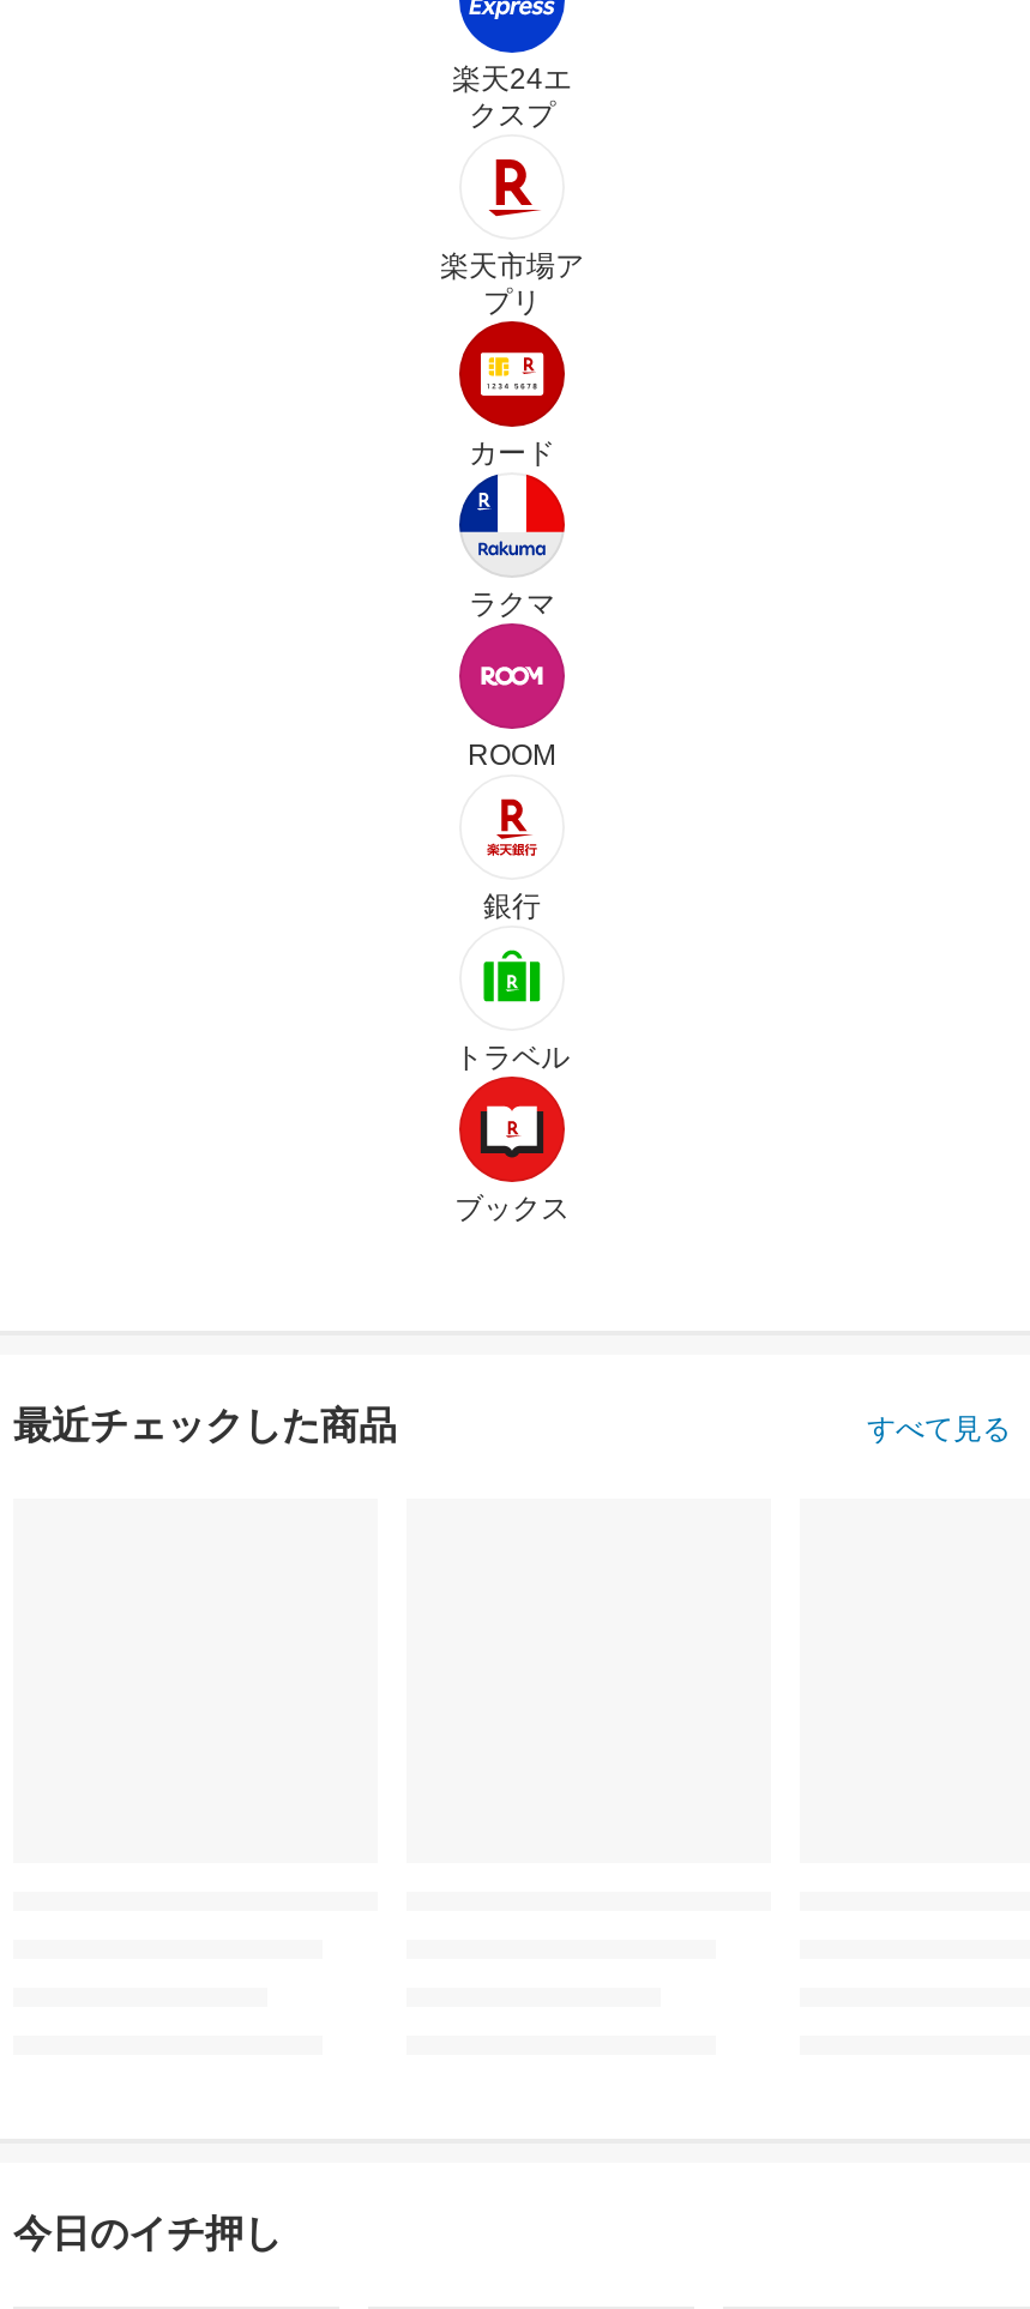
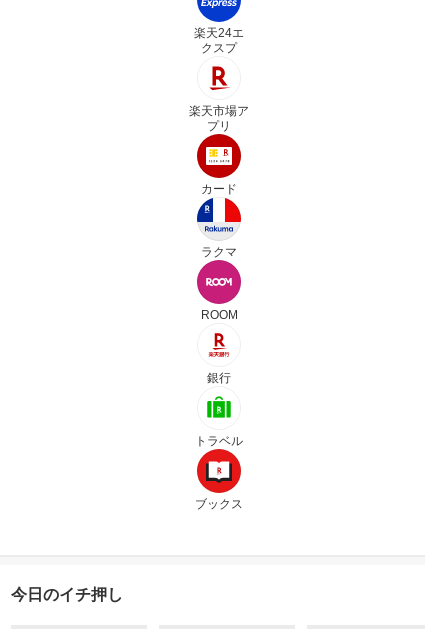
- 最近チェックした商品
- すべて見る
